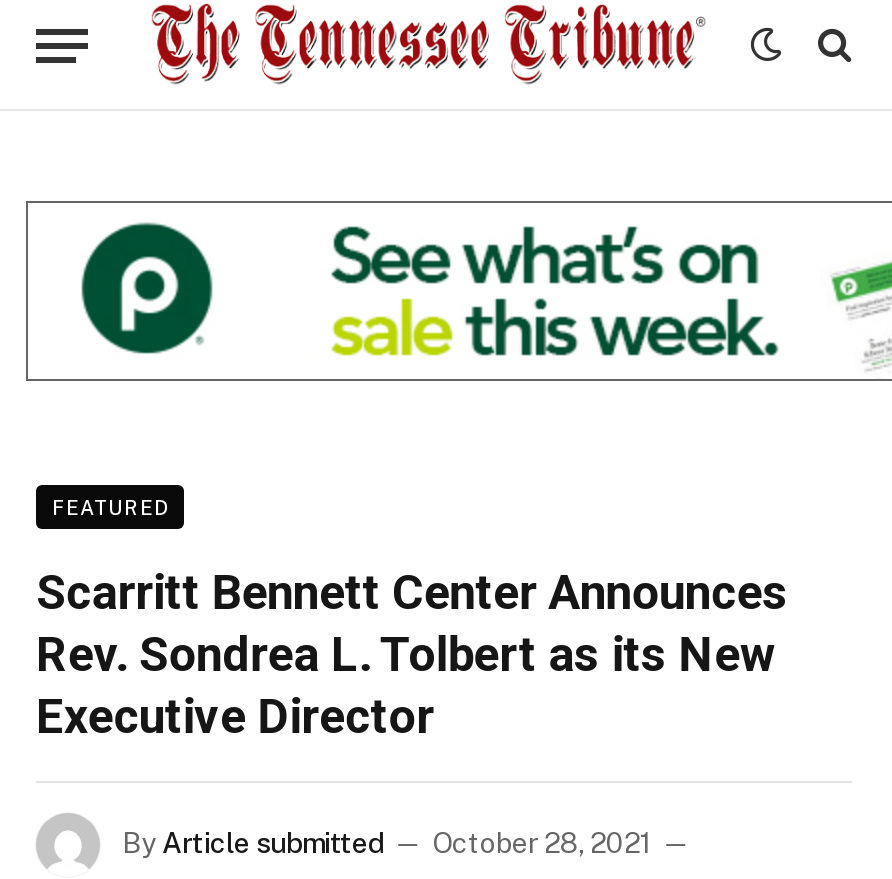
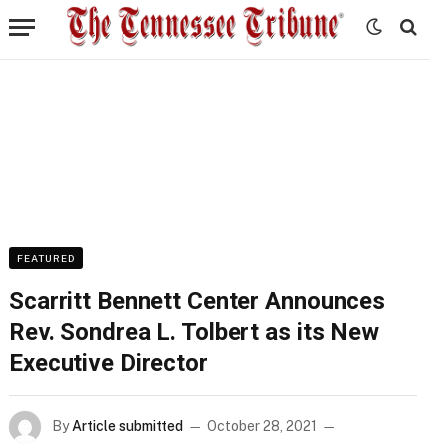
- [image]
